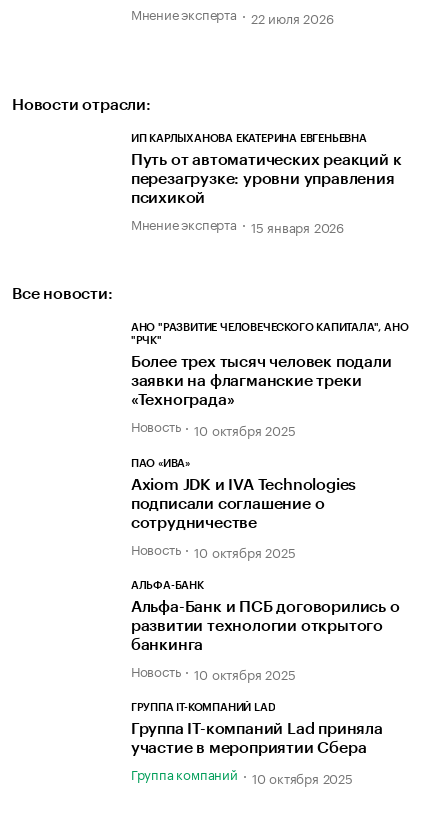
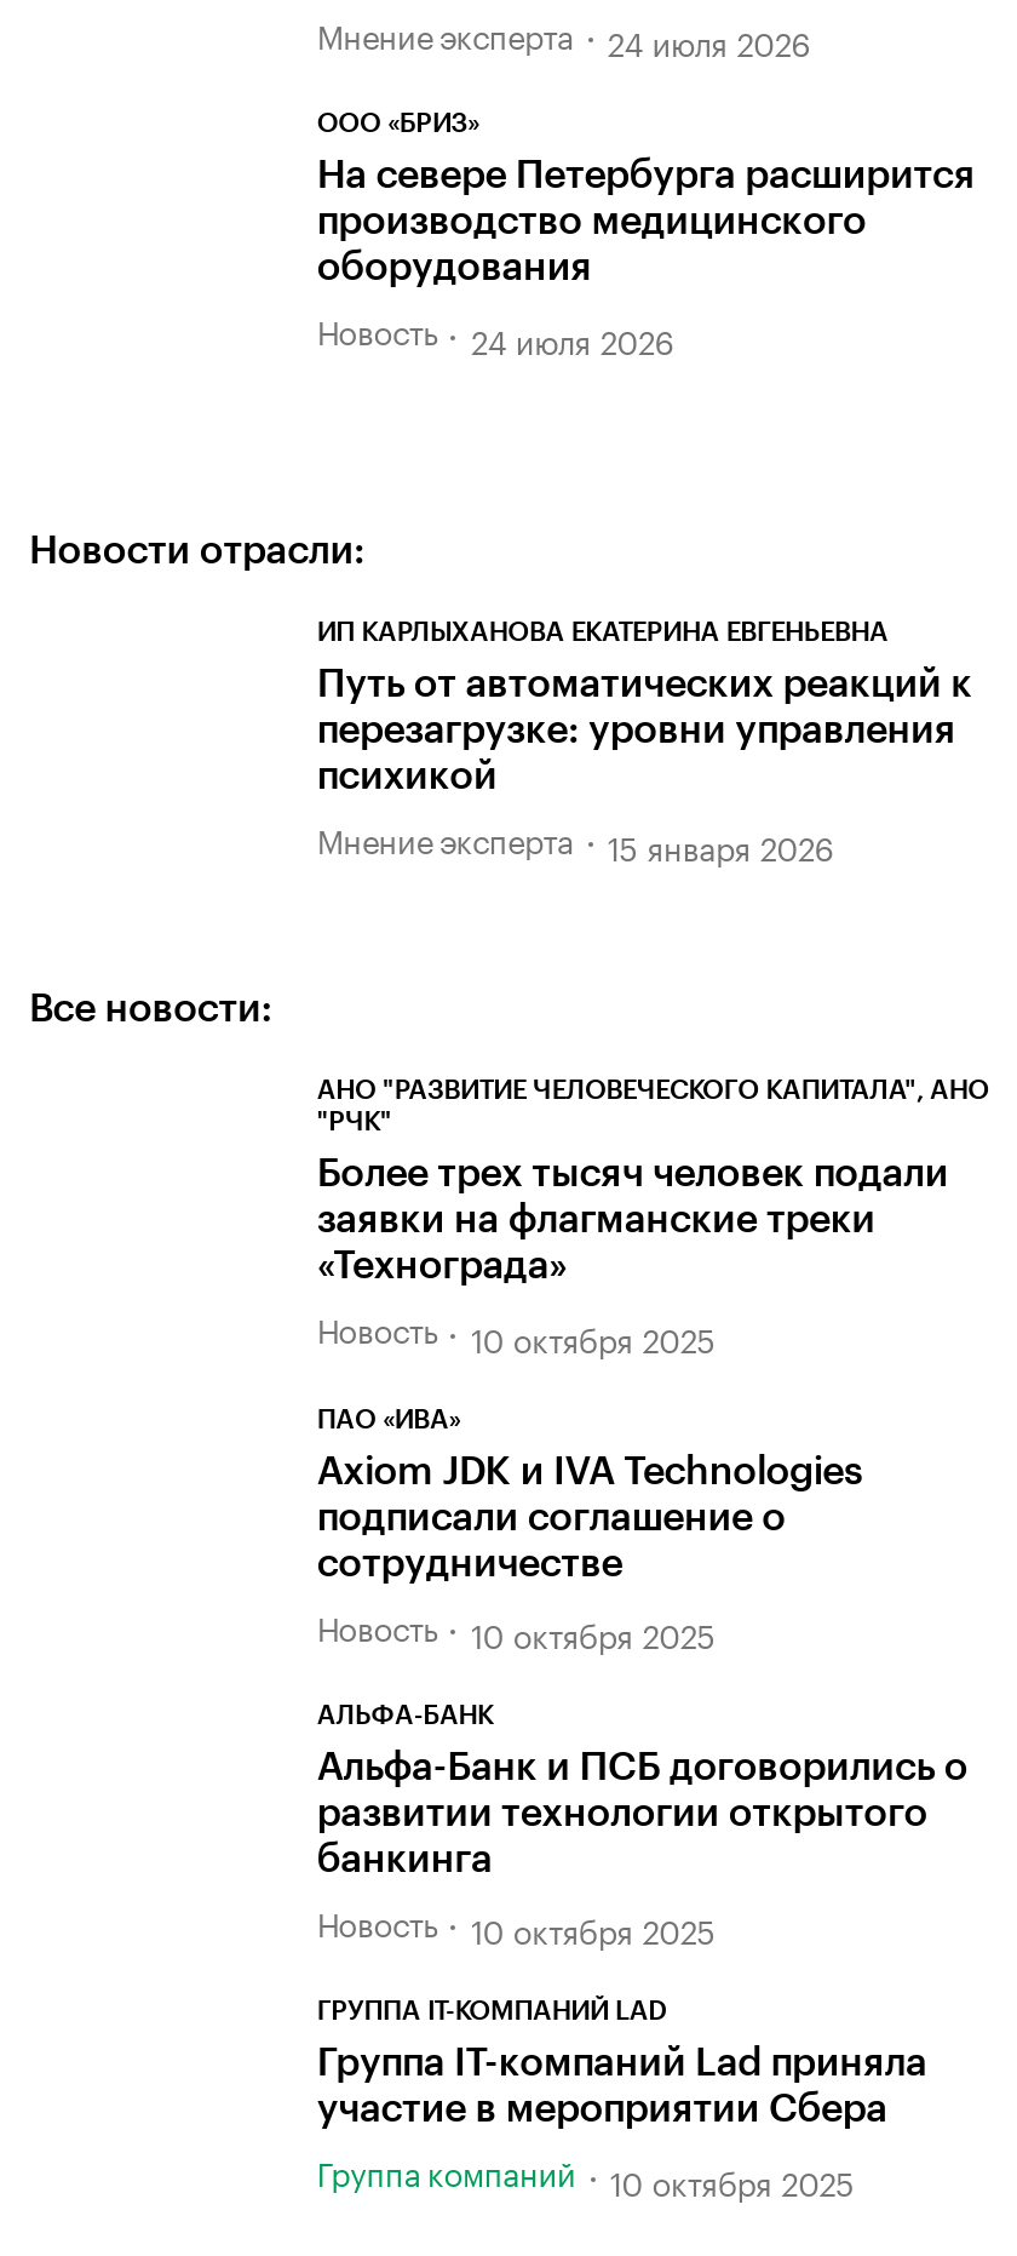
- 22 июля 2026
+ 24 июля 2026
+ ООО «БРИЗ»
+ На севере Петербурга расширится
+ производство медицинского
+ оборудования
+ Новость
+ 24 июля 2026
